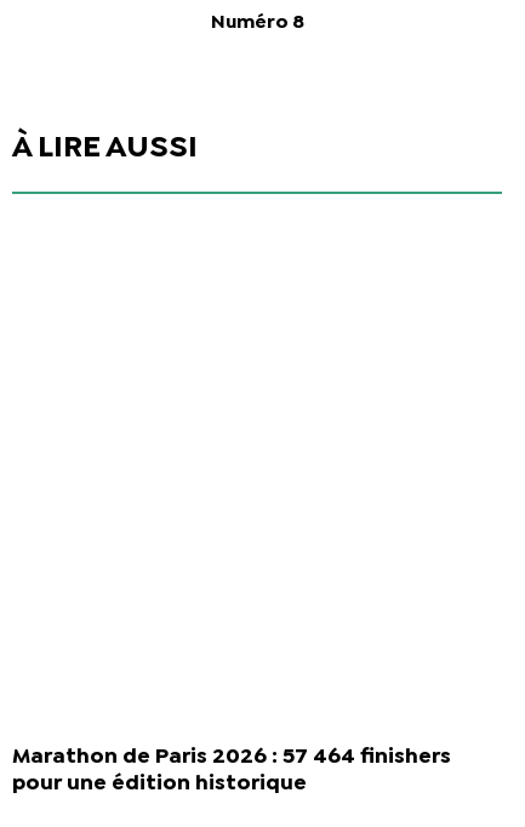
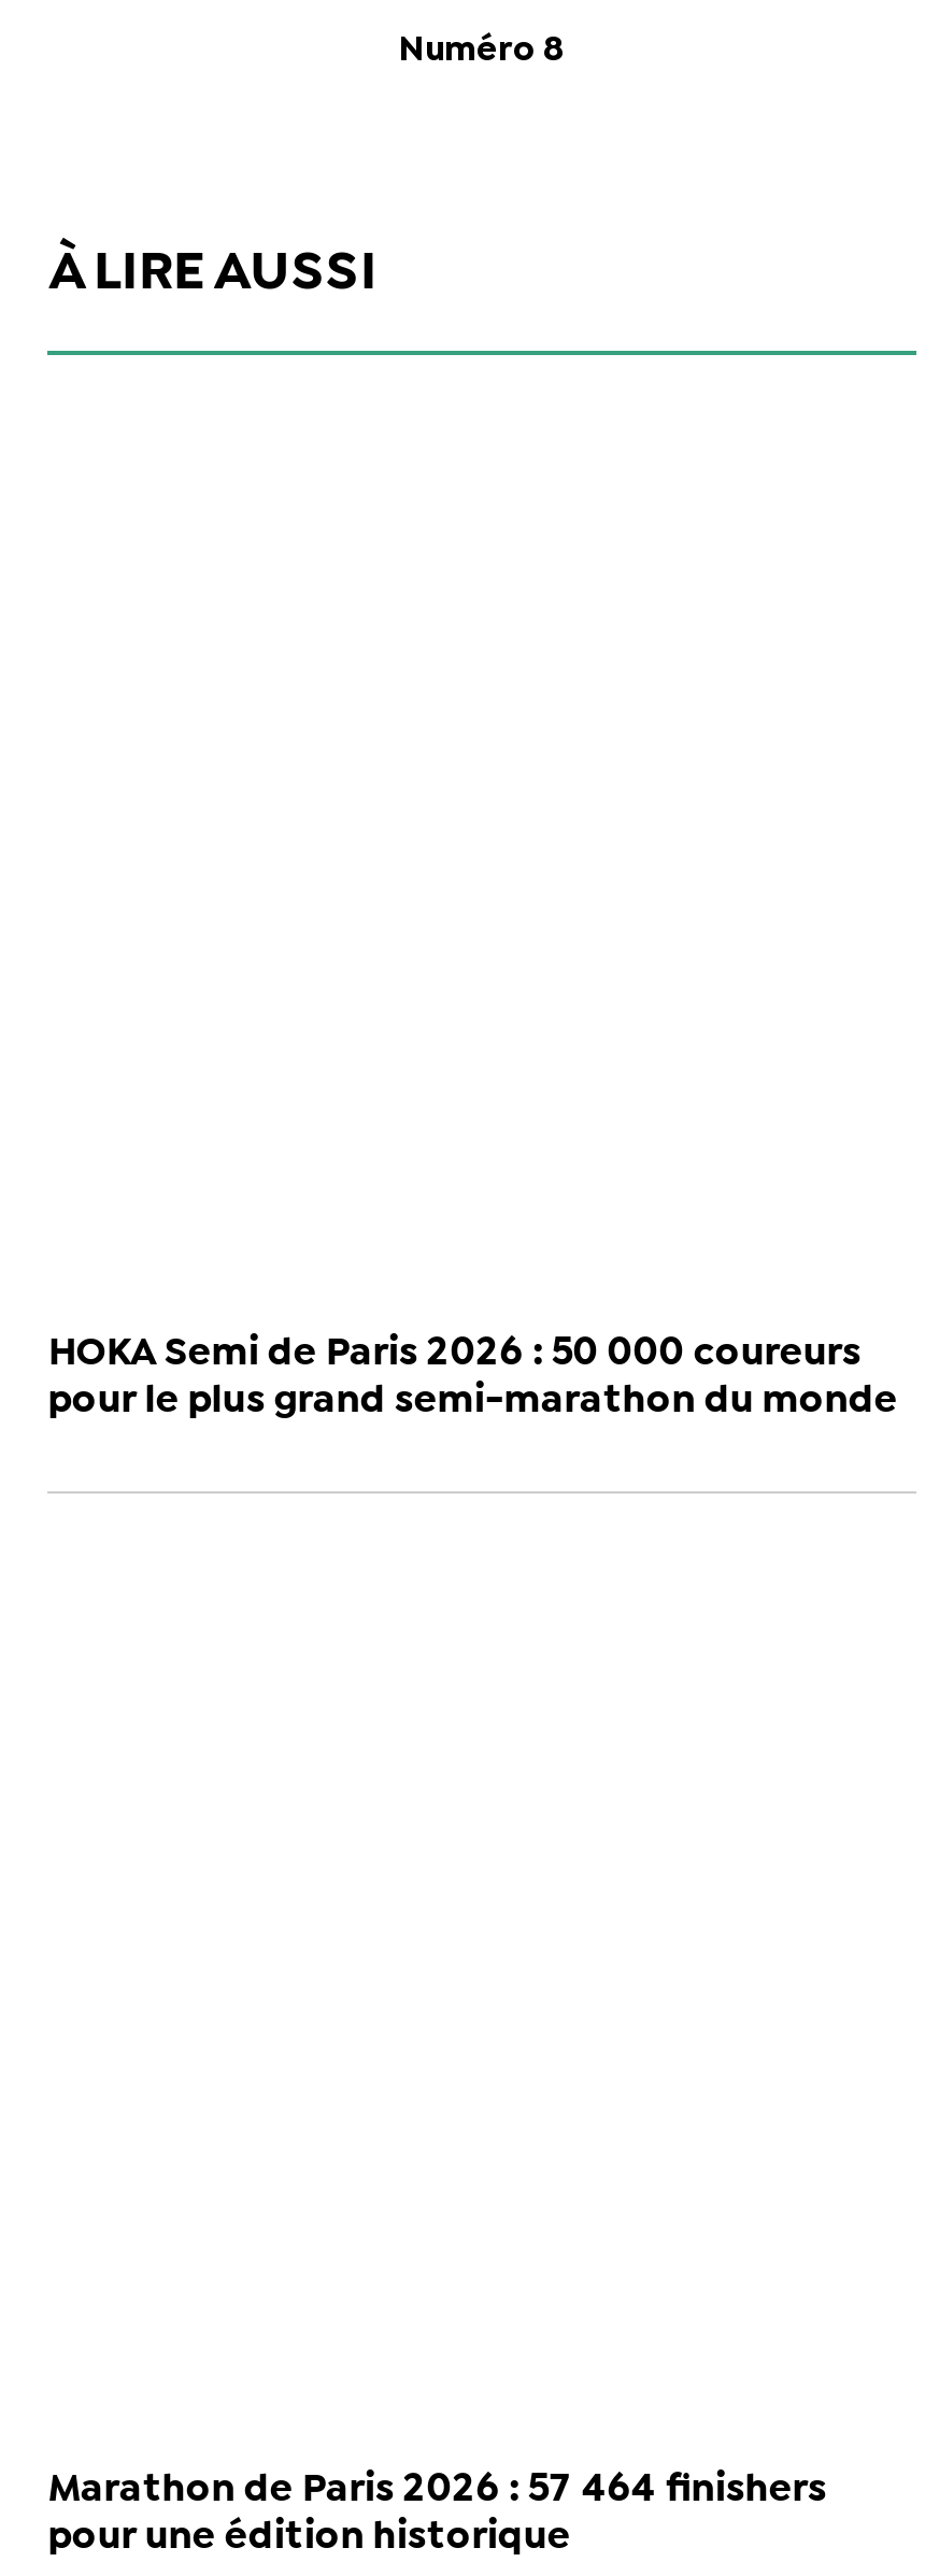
+ HOKA Semi de Paris 2026 : 50 000 coureurs
+ pour le plus grand semi-marathon du monde
